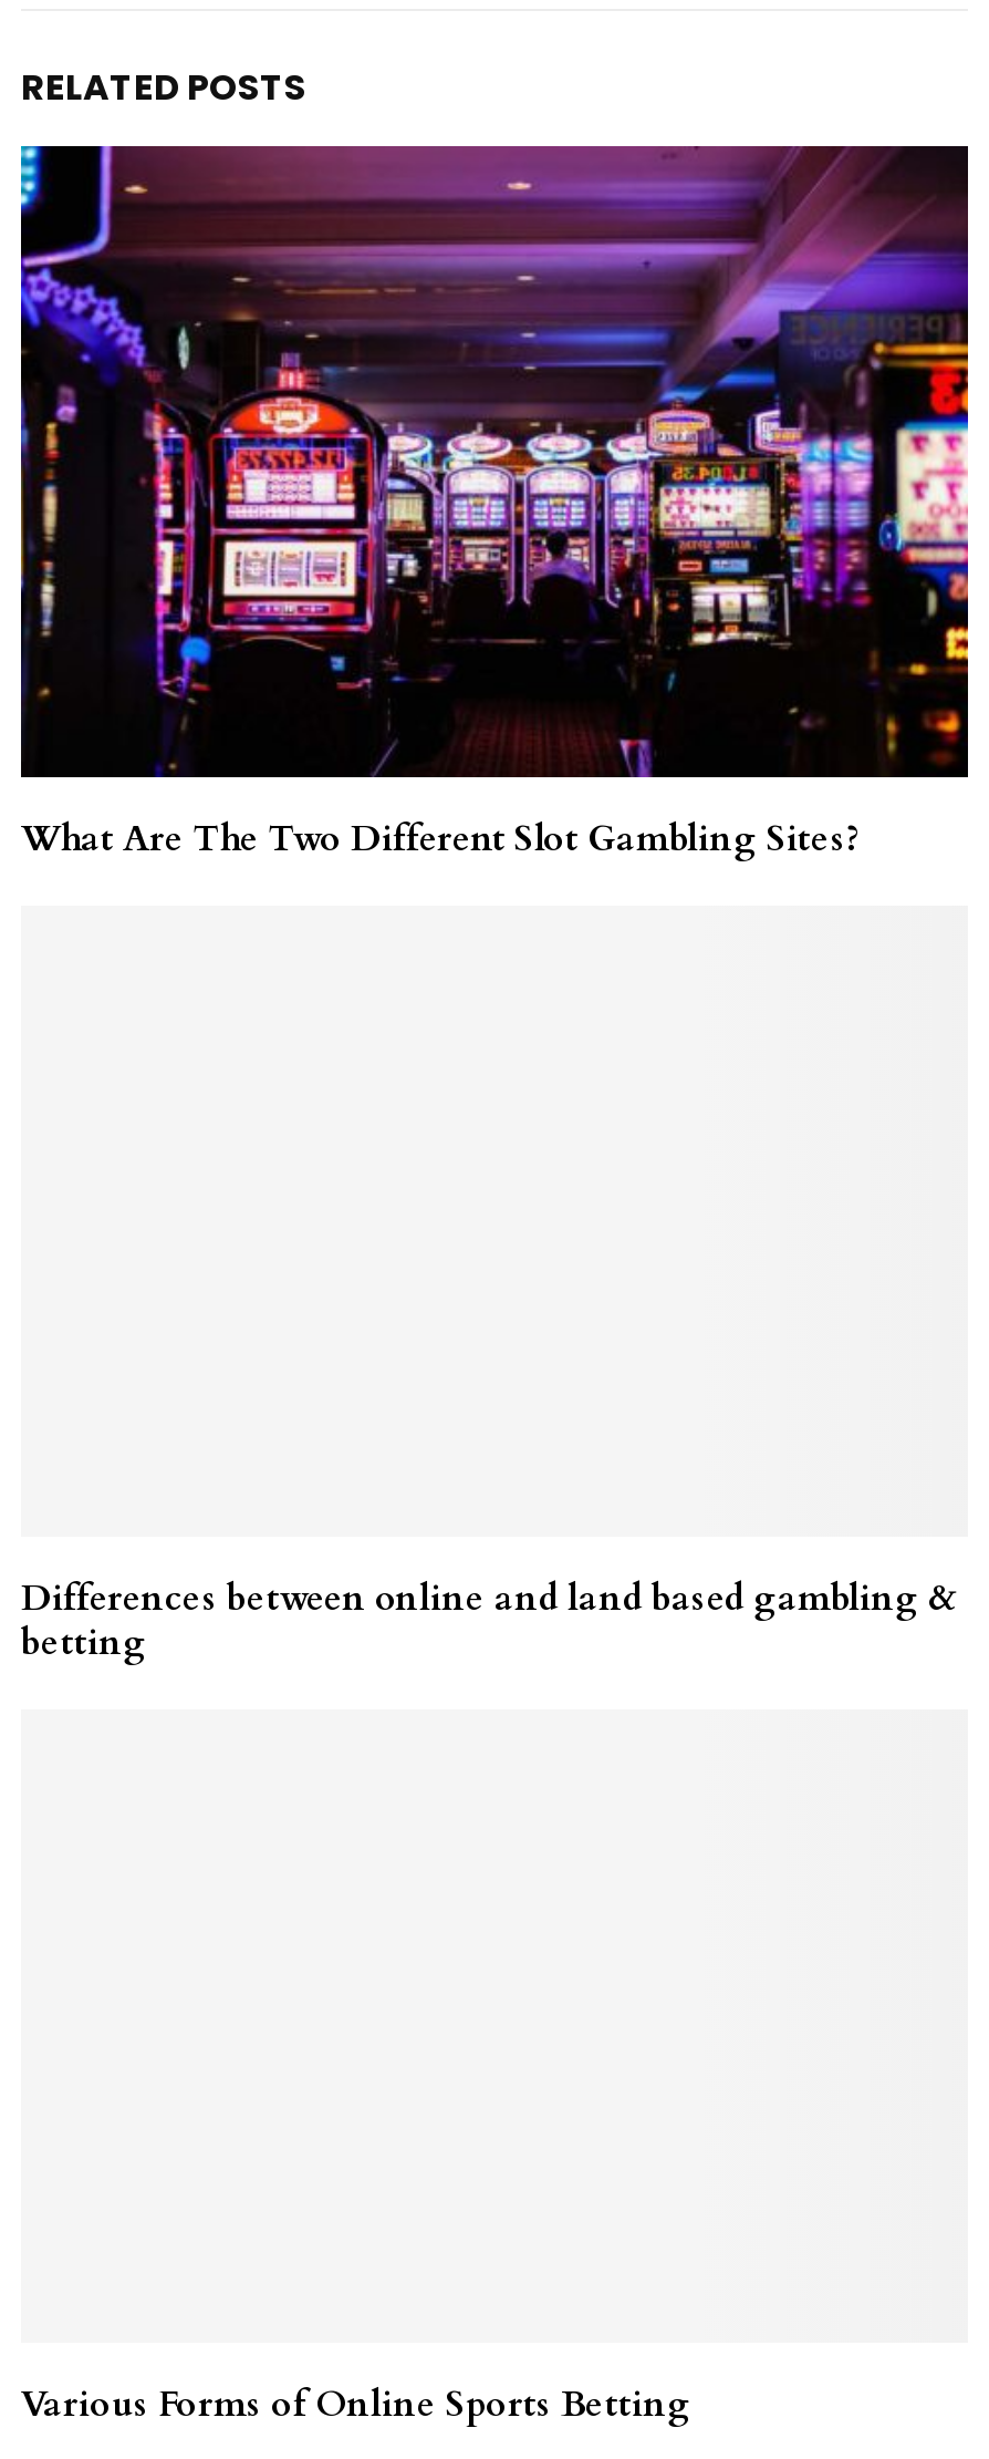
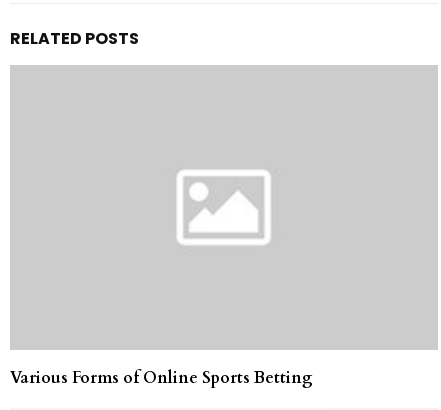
- [image]
- What Are The Two Different Slot Gambling Sites?

- Differences between online and land based gambling &
- betting
